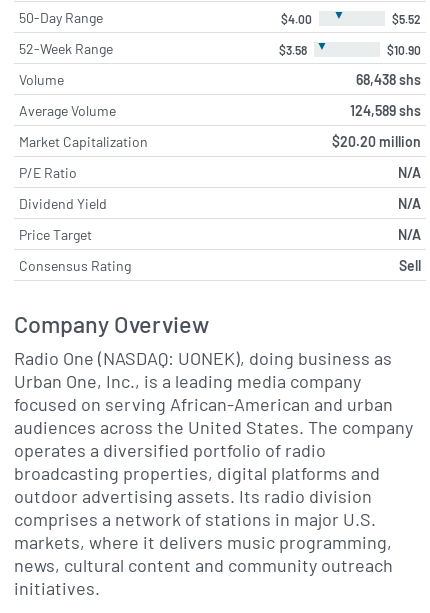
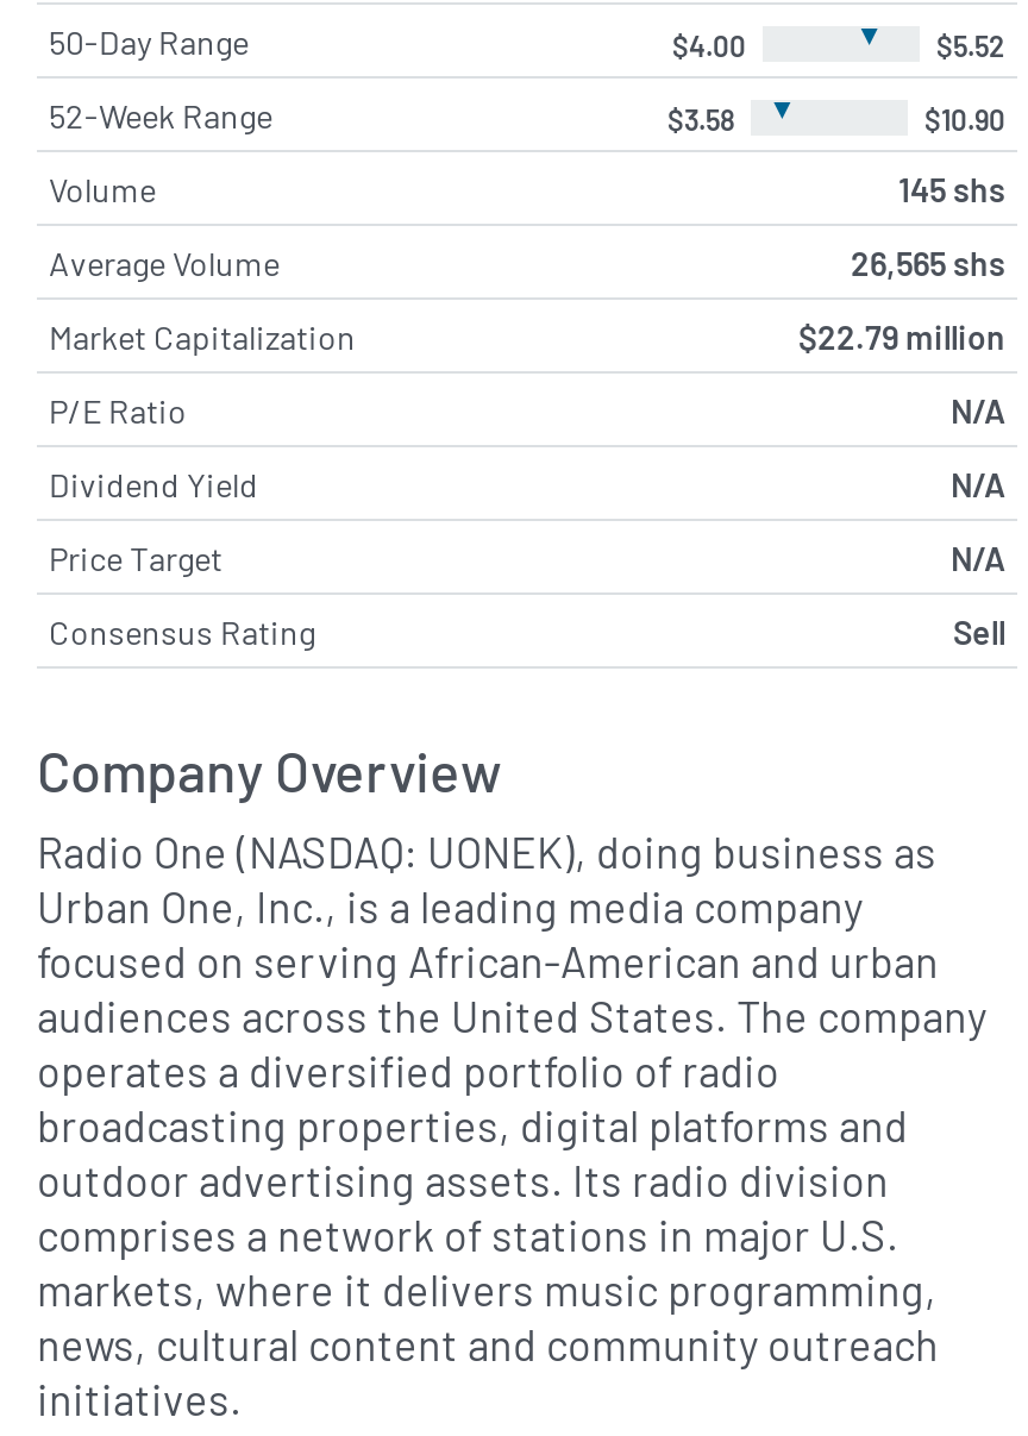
- 68,438 shs
+ 145 shs

- 124,589 shs
+ 26,565 shs

- $20.20 million
+ $22.79 million
